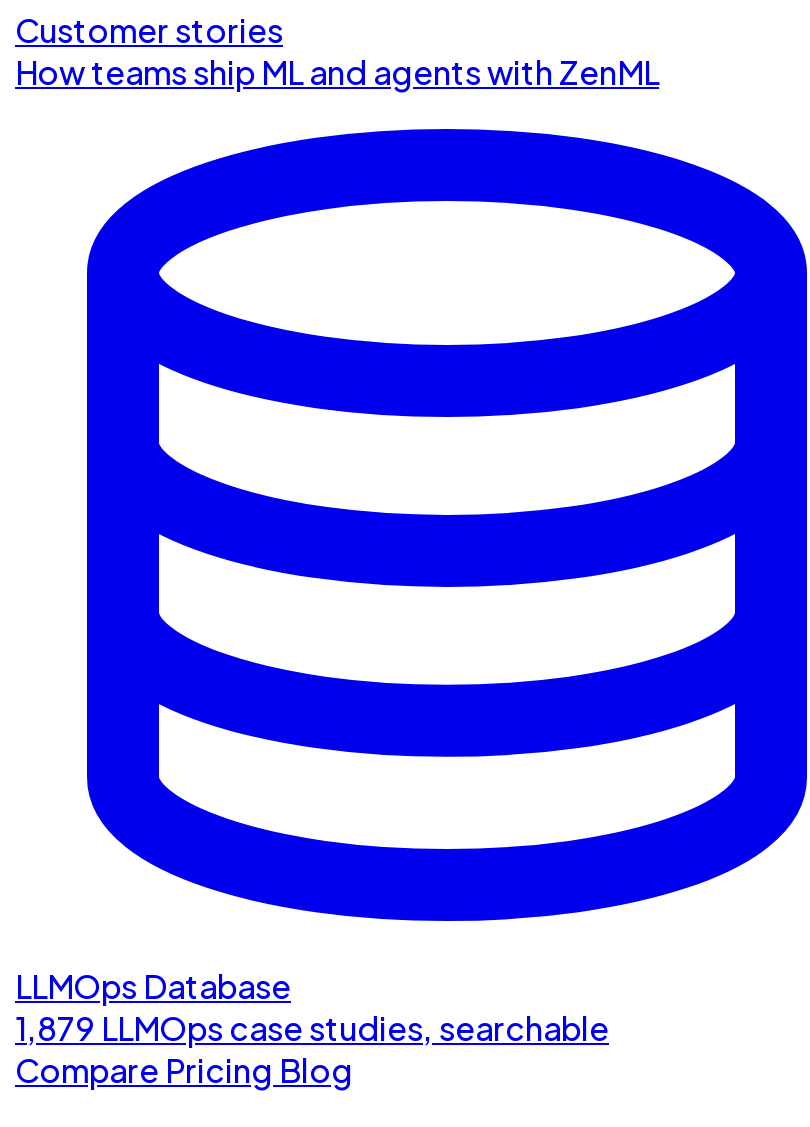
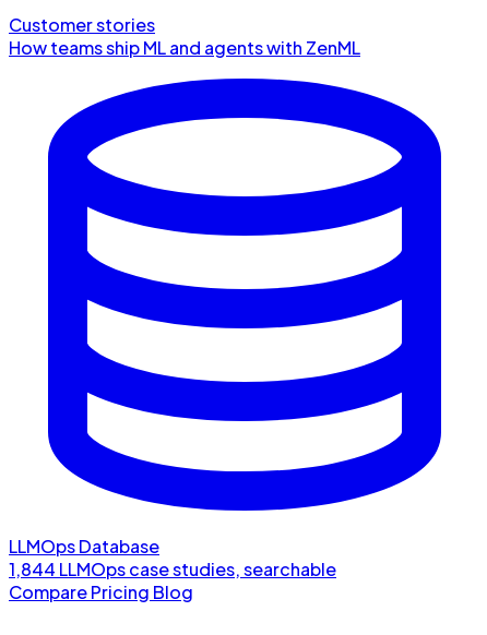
- 1,879 LLMOps case studies, searchable
+ 1,844 LLMOps case studies, searchable
